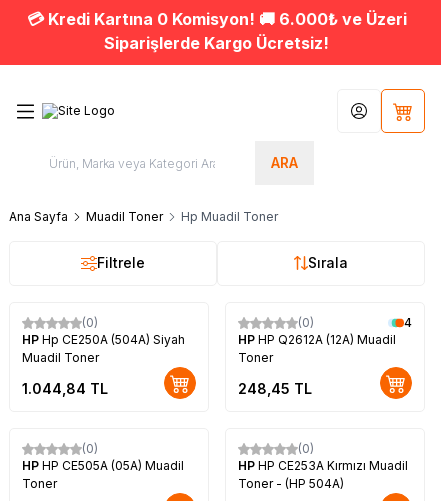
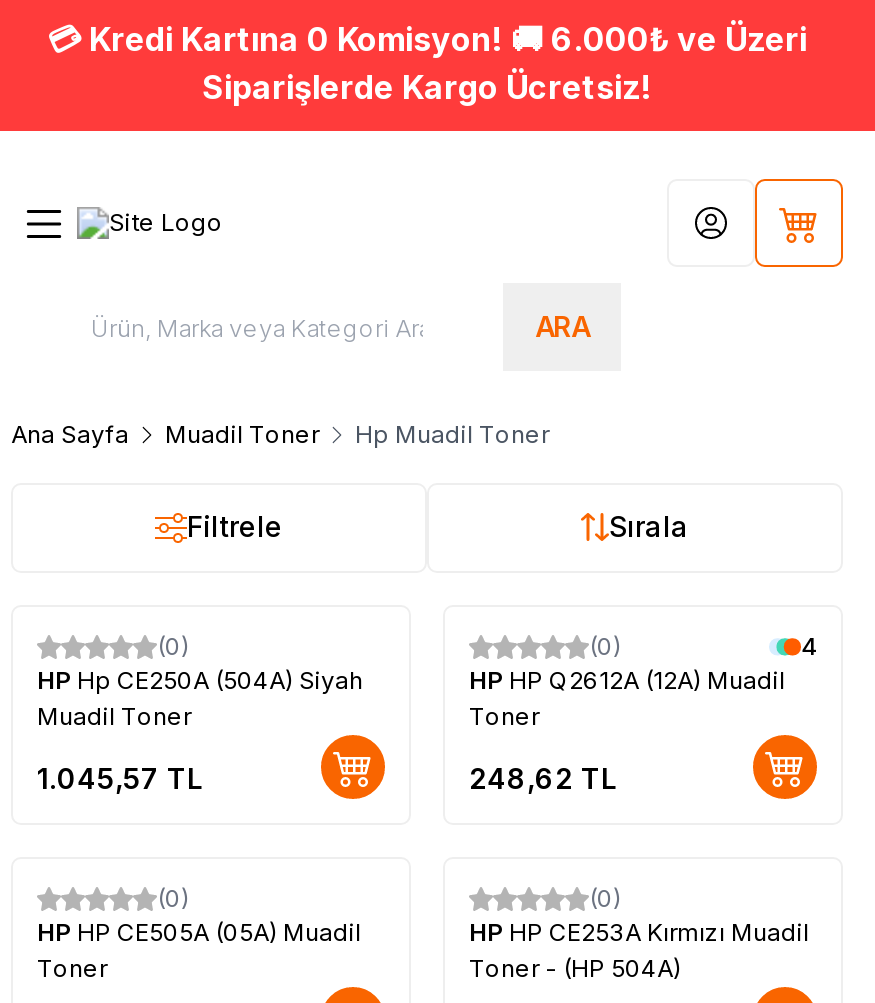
- 1.044,84 TL
+ 1.045,57 TL

- 248,45 TL
+ 248,62 TL
